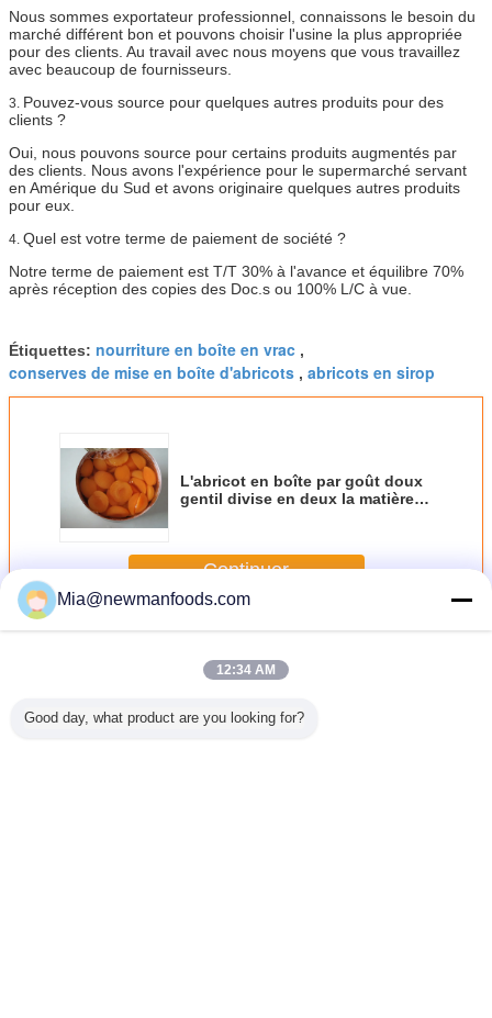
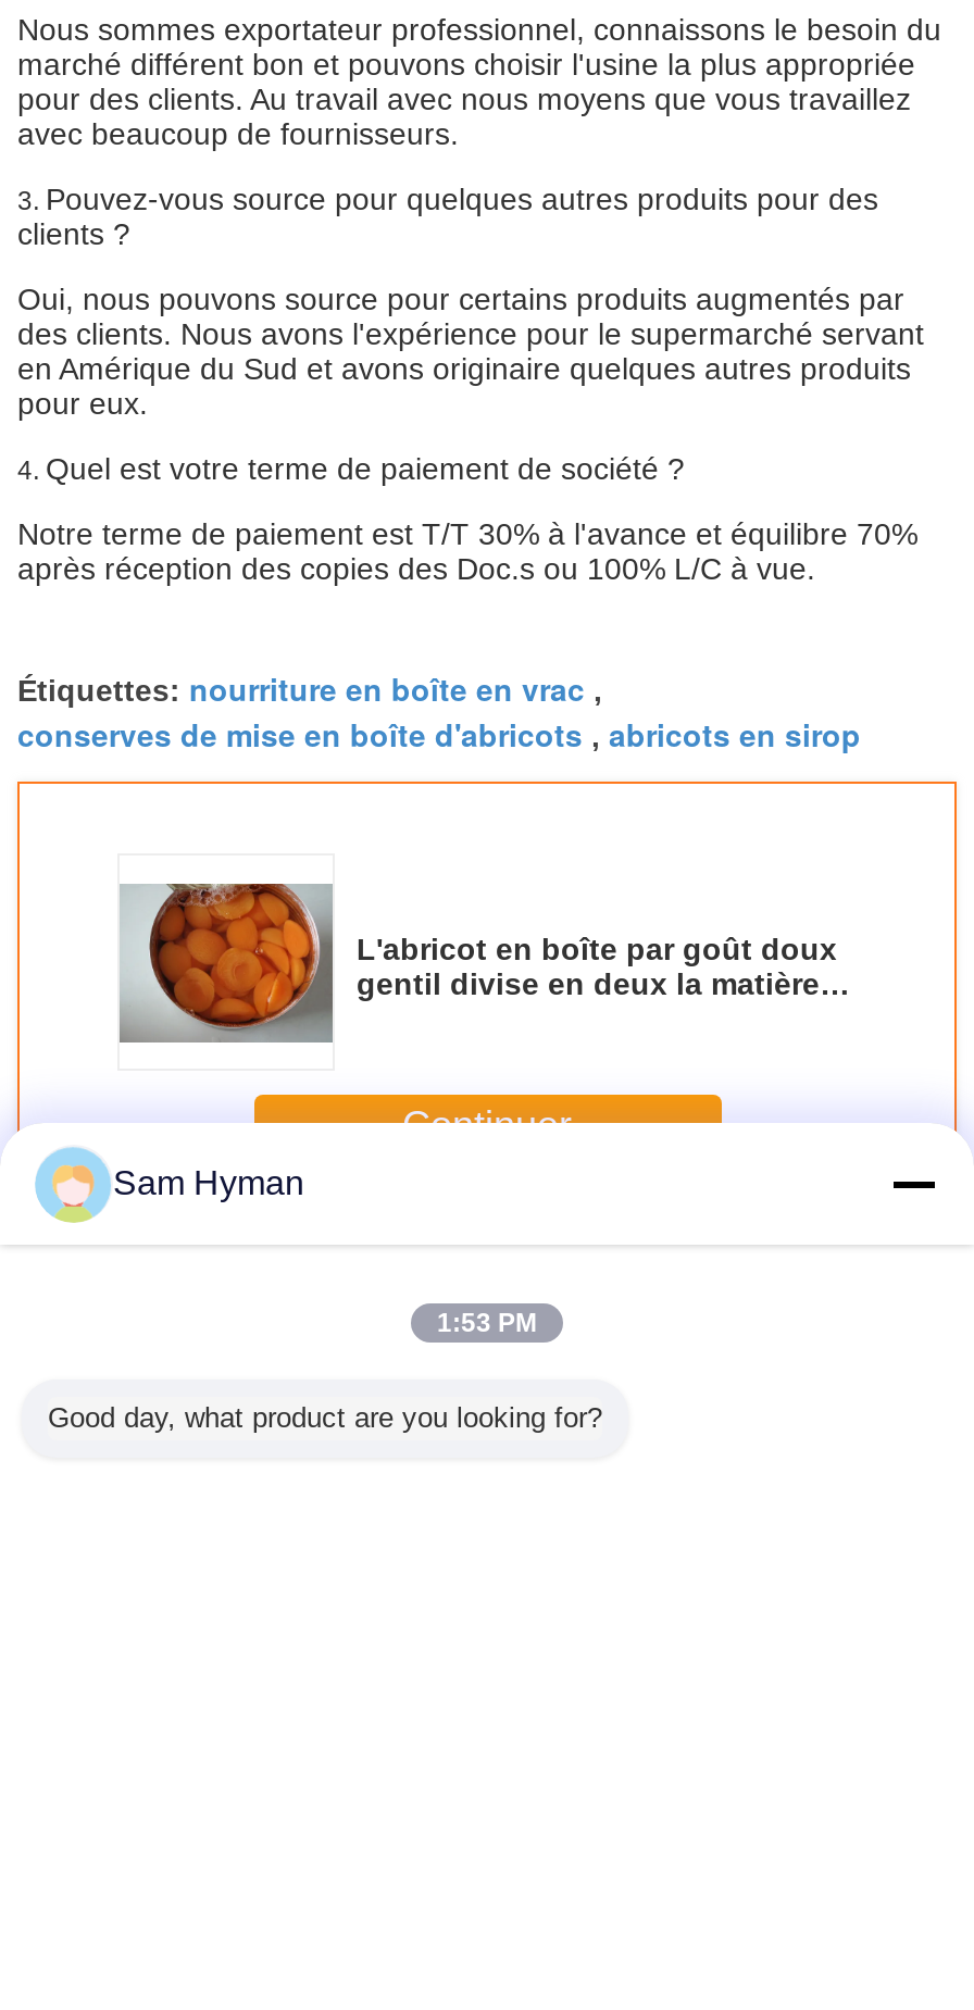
- Mia@newmanfoods.com
+ Sam Hyman

- 12:34 AM
+ 1:53 PM
